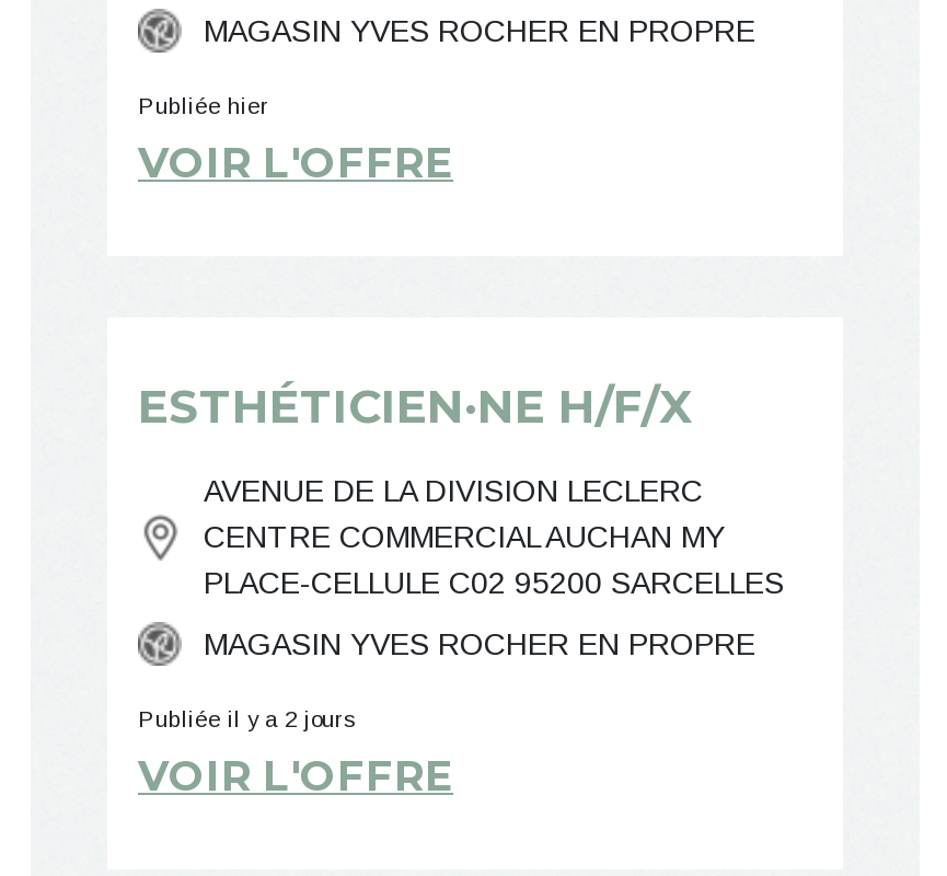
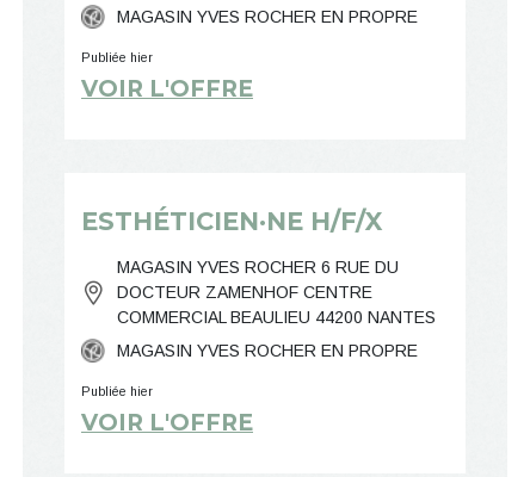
- AVENUE DE LA DIVISION LECLERC
- CENTRE COMMERCIAL AUCHAN MY
- PLACE-CELLULE C02 95200 SARCELLES
+ MAGASIN YVES ROCHER 6 RUE DU
+ DOCTEUR ZAMENHOF CENTRE
+ COMMERCIAL BEAULIEU 44200 NANTES

- Publiée il y a 2 jours
+ Publiée hier
